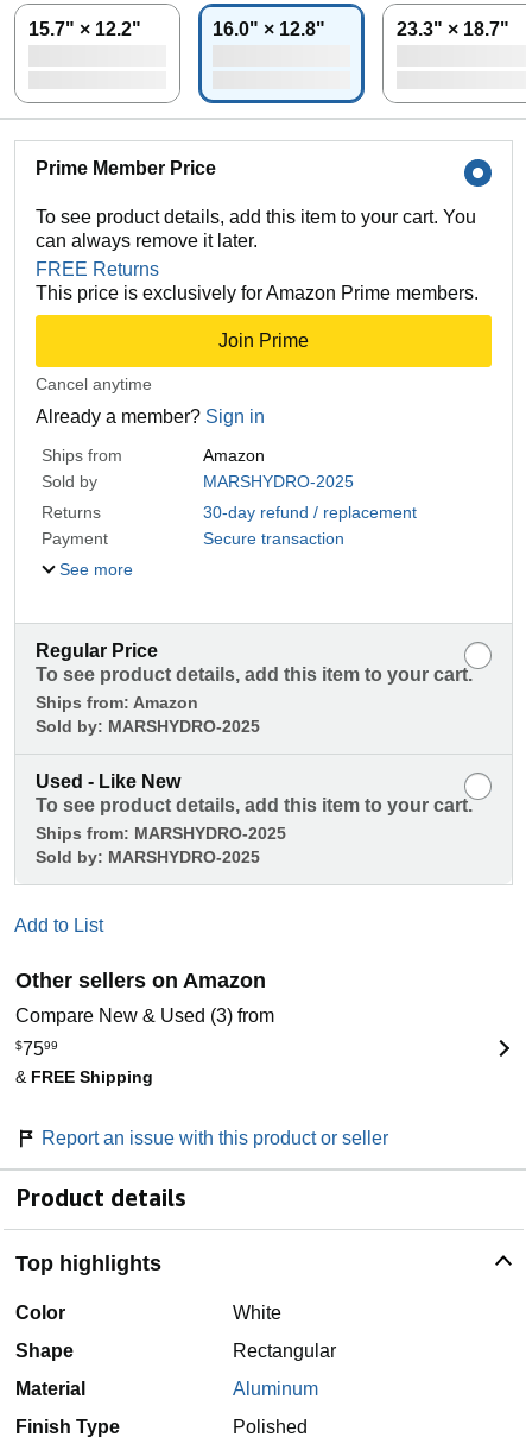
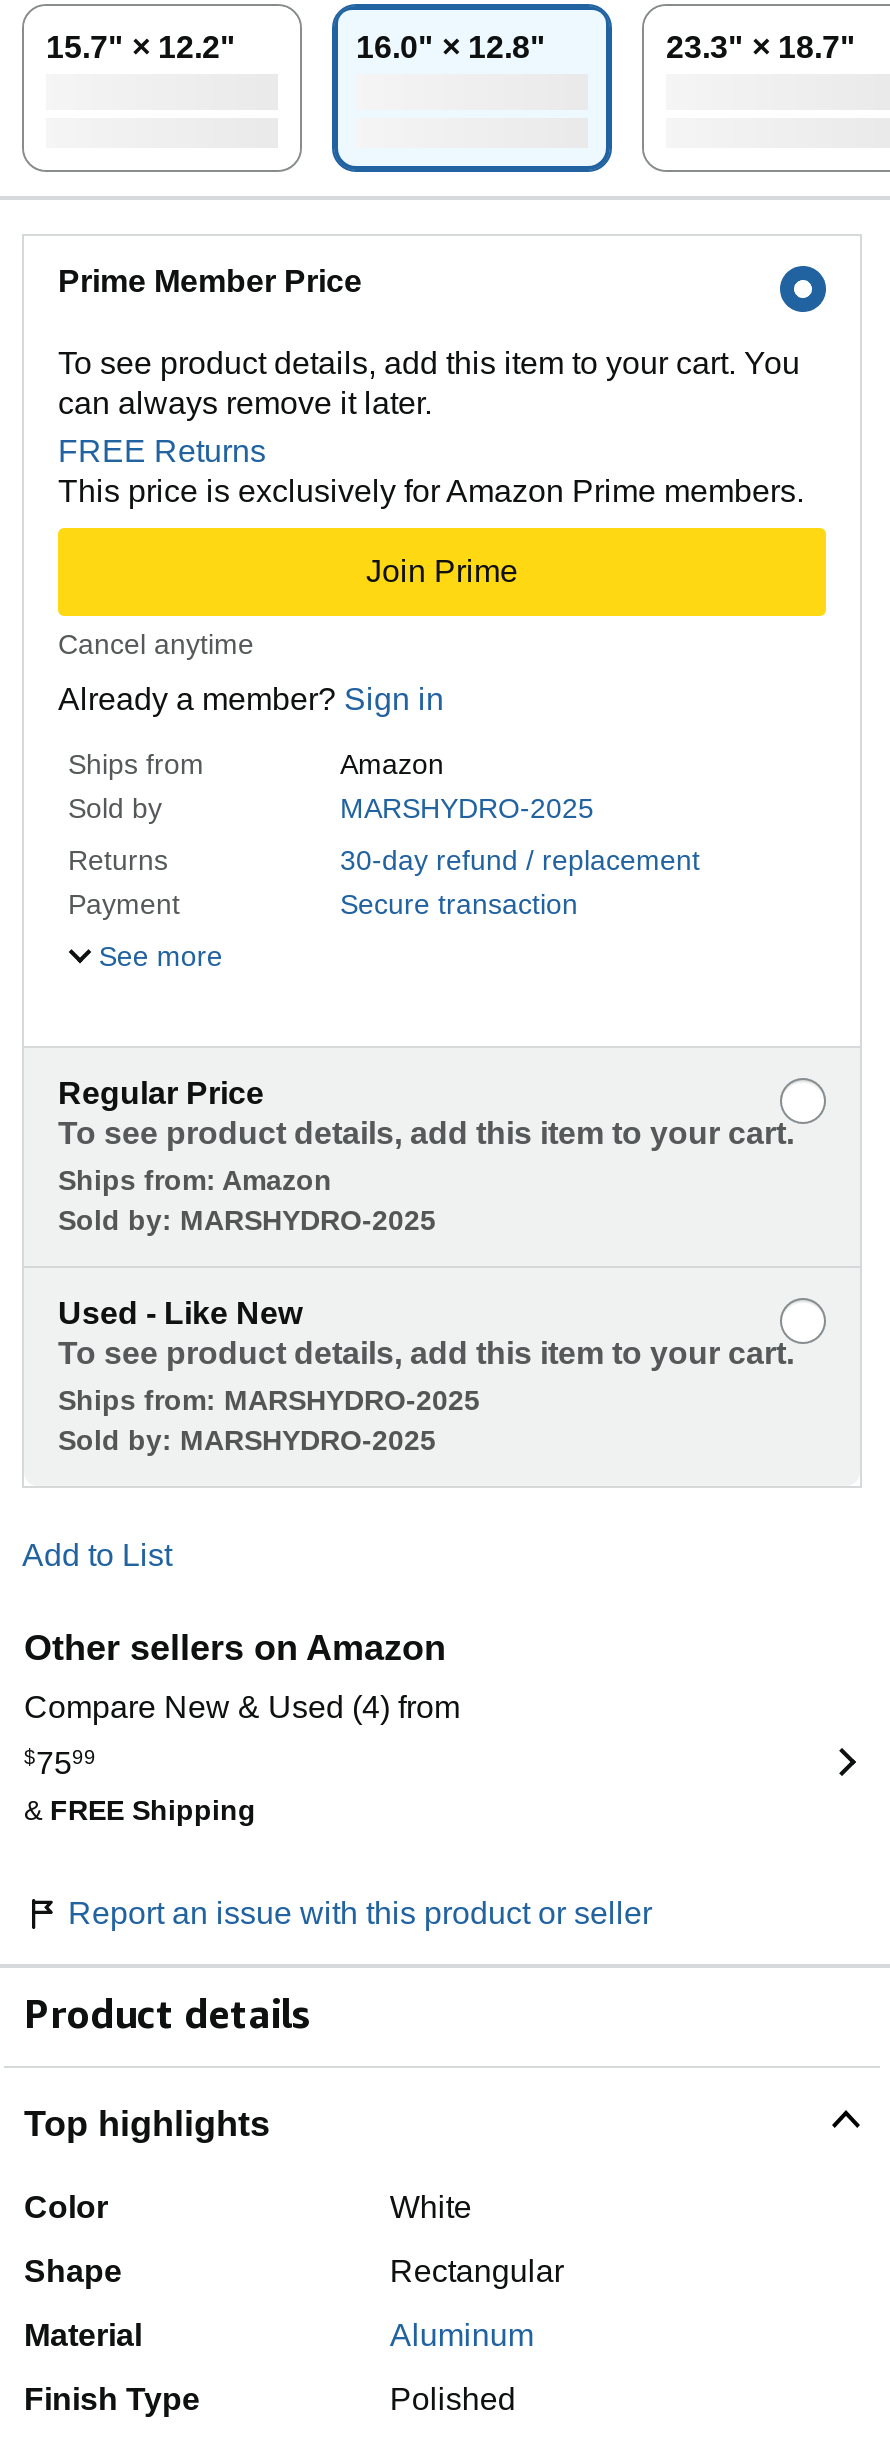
- Compare New & Used (3) from
+ Compare New & Used (4) from
